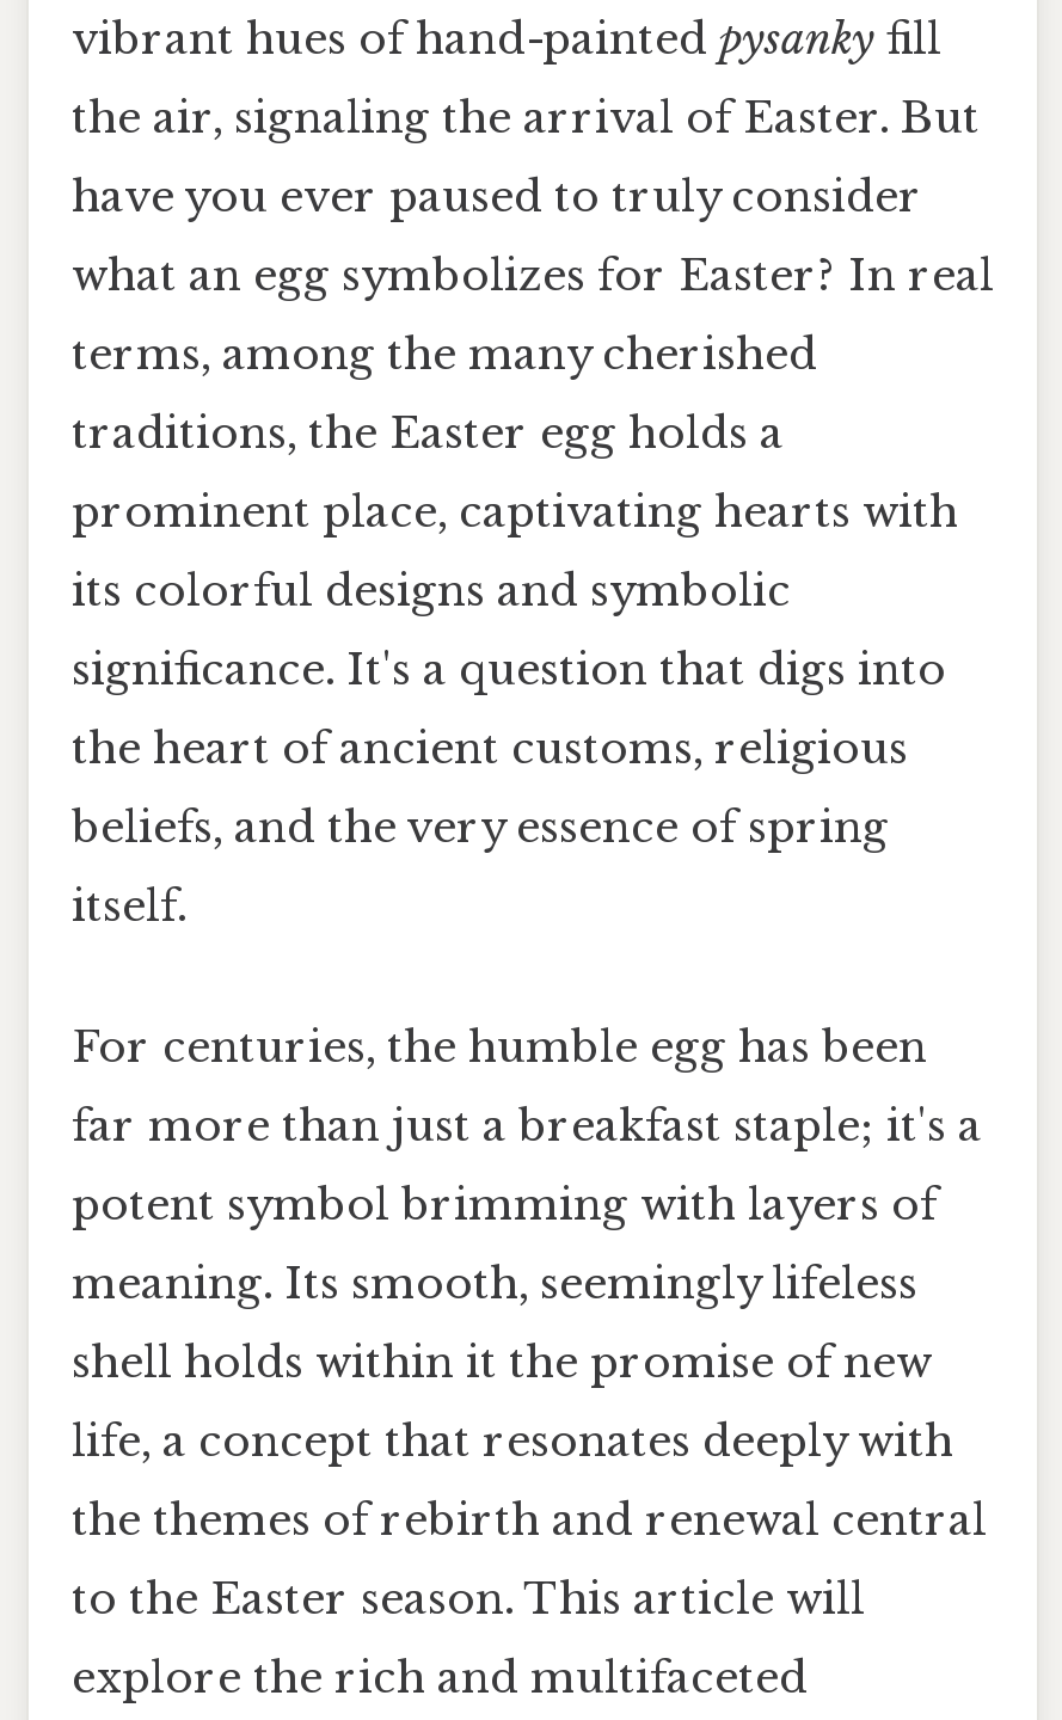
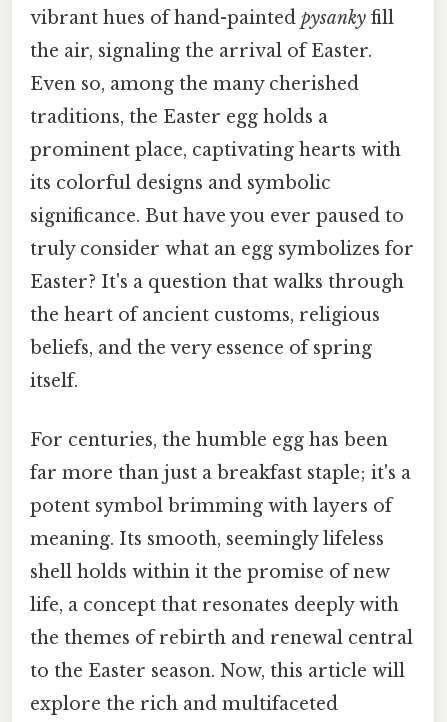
- the air, signaling the arrival of Easter. But
- have you ever paused to truly consider
- what an egg symbolizes for Easter? In real
- terms, among the many cherished
+ the air, signaling the arrival of Easter.
+ Even so, among the many cherished

moved up: traditions, the Easter egg holds a | prominent place, captivating hearts with | its colorful designs and symbolic

- significance. It's a question that digs into
+ significance. But have you ever paused to
+ truly consider what an egg symbolizes for
+ Easter? It's a question that walks through

- to the Easter season. This article will
+ to the Easter season. Now, this article will
